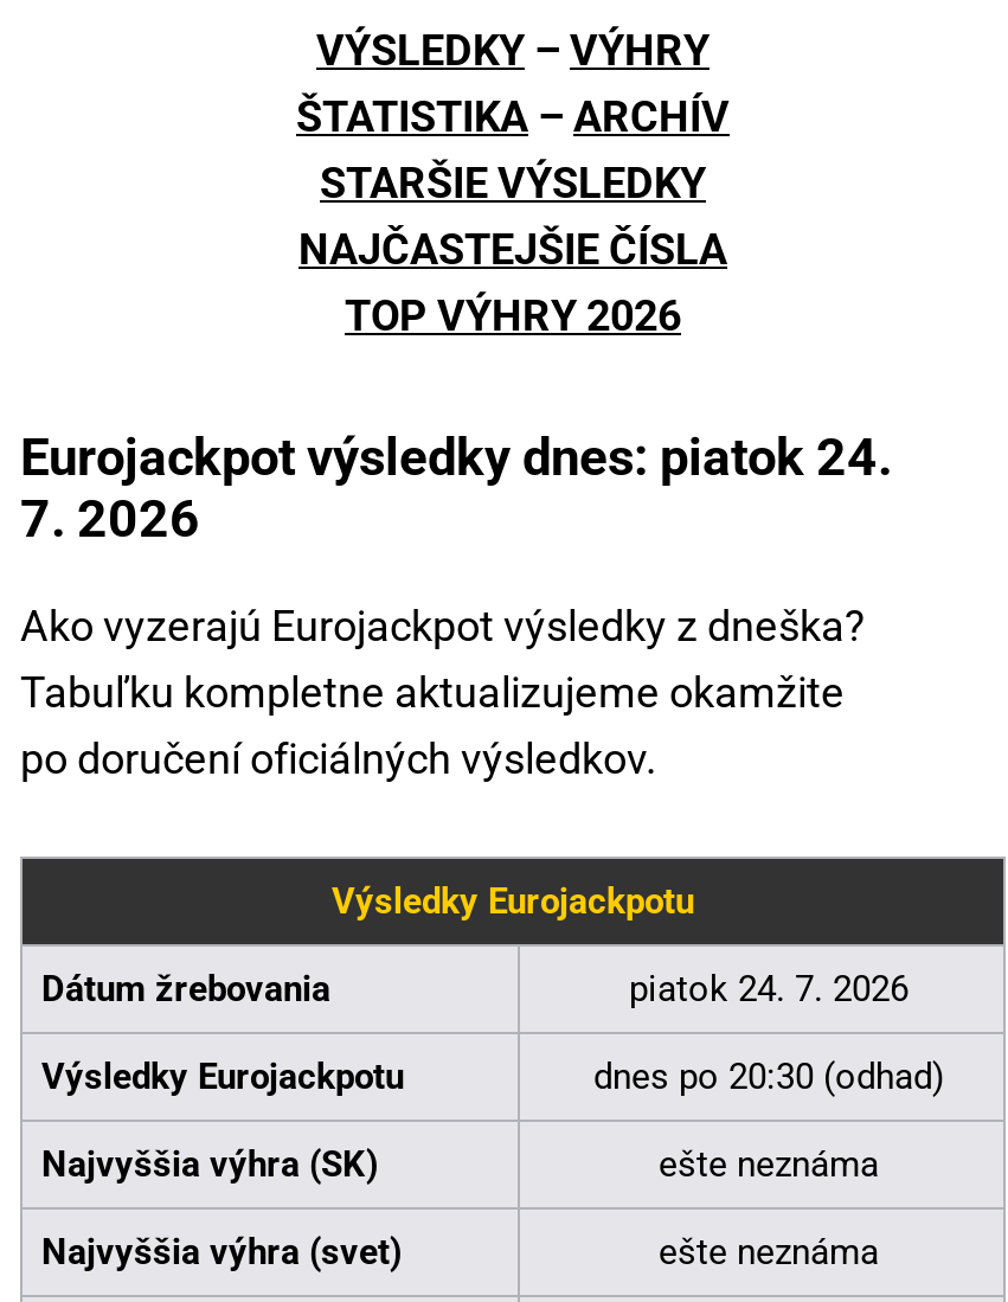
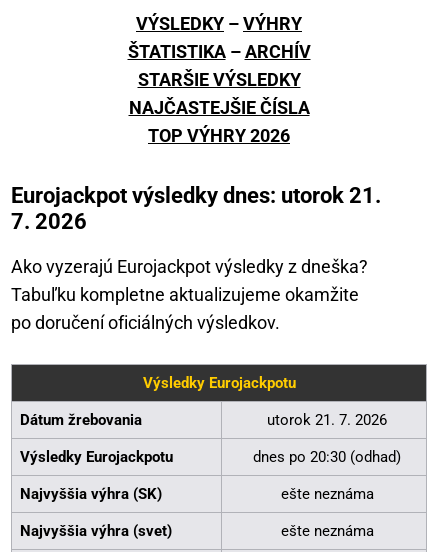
- Eurojackpot výsledky dnes: piatok 24.
+ Eurojackpot výsledky dnes: utorok 21.

- piatok 24. 7. 2026
+ utorok 21. 7. 2026
